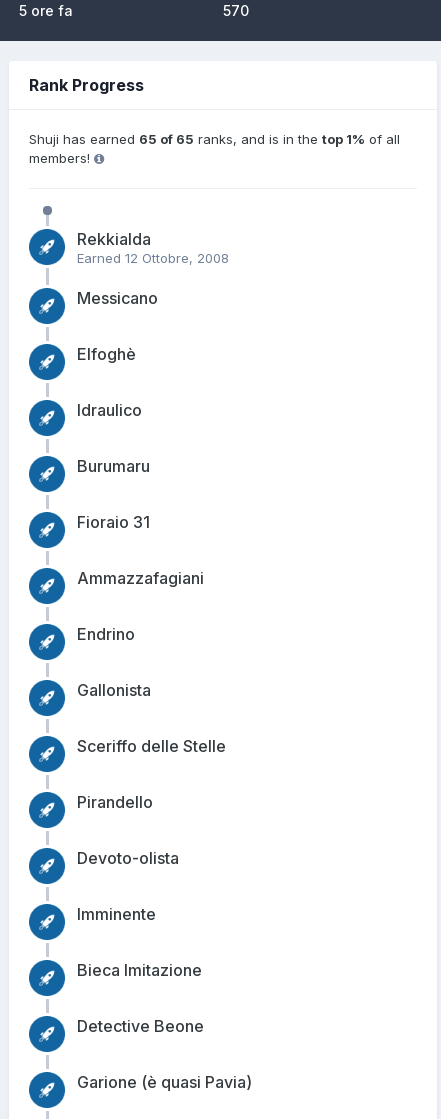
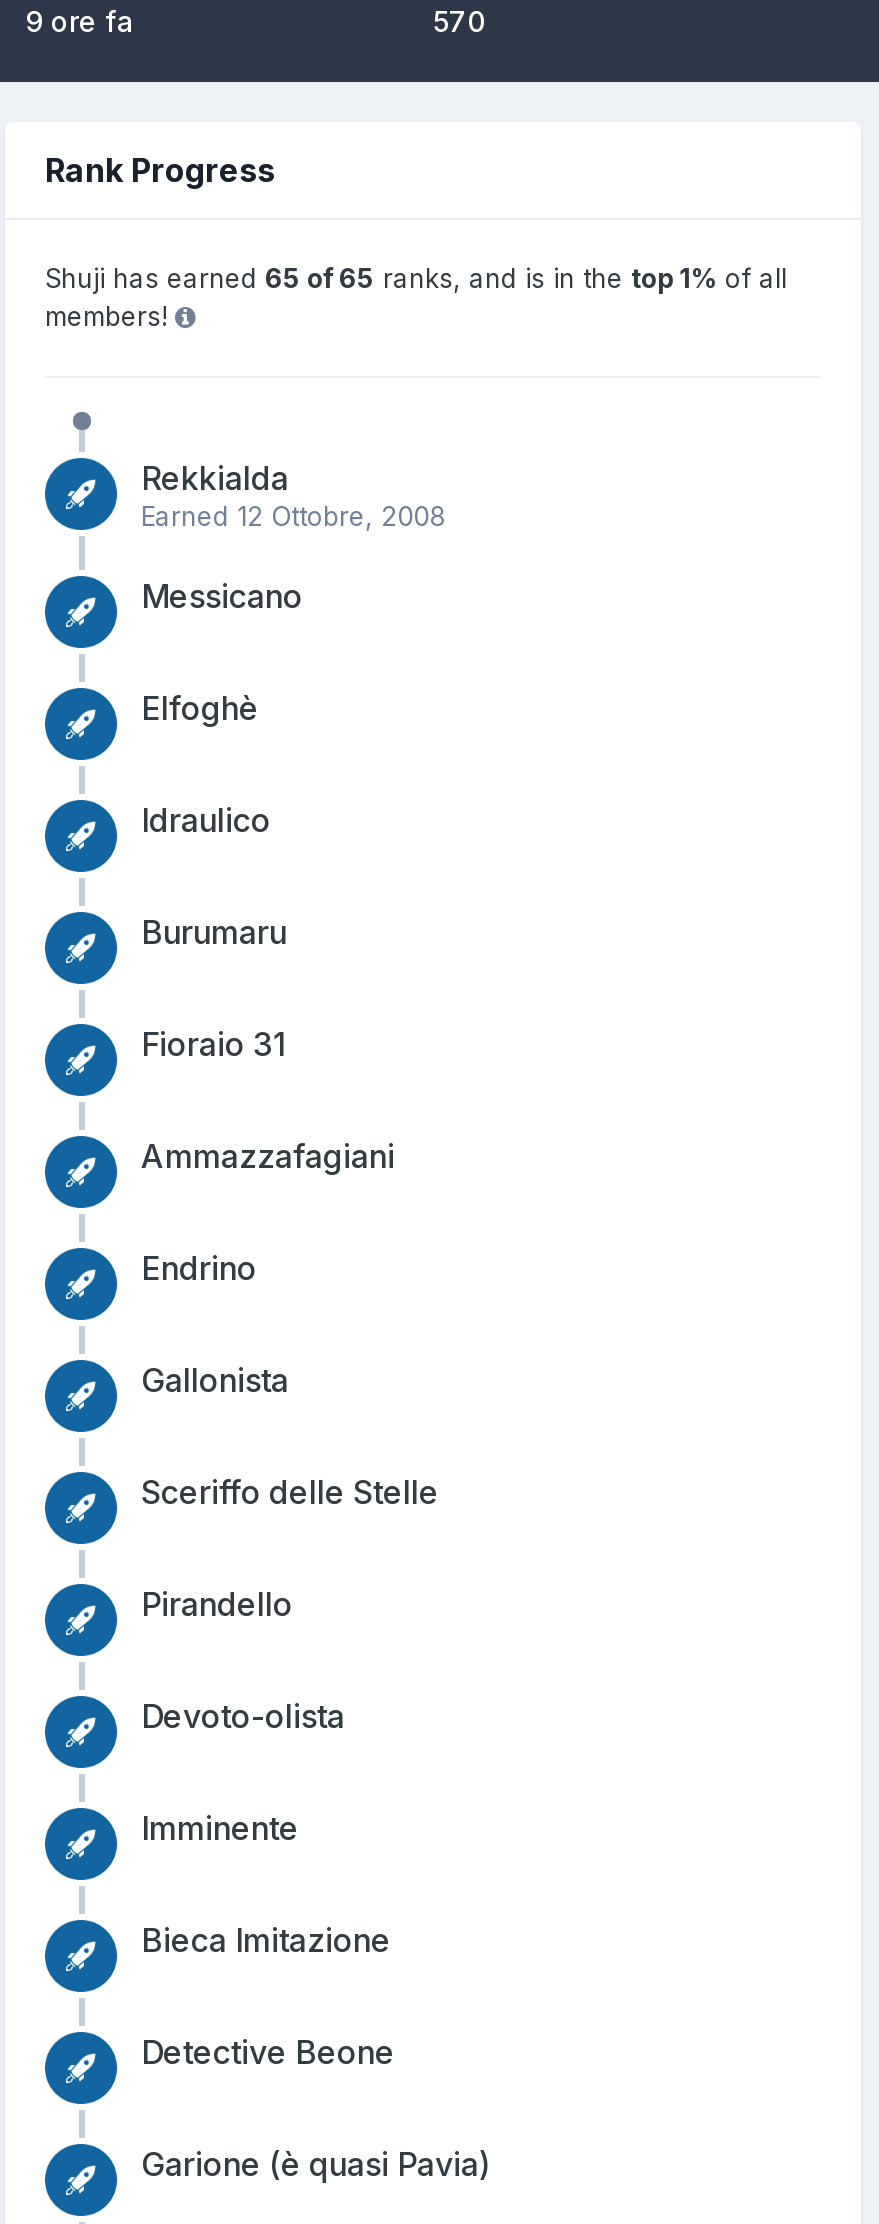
- 5 ore fa
+ 9 ore fa
